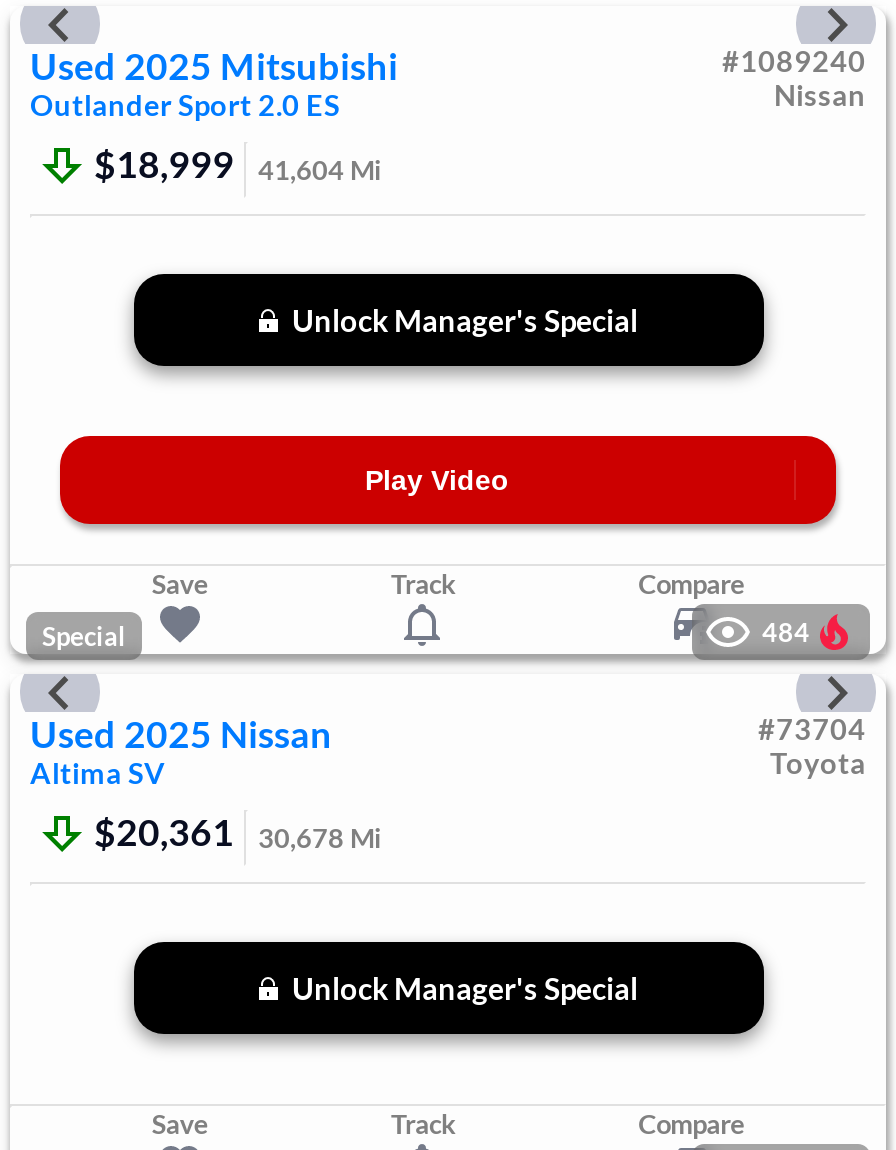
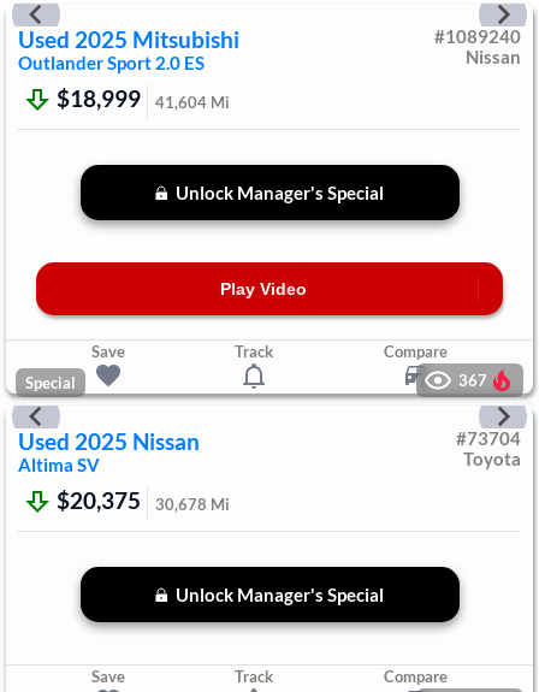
- 484
+ 367

- $20,361 30,678 Mi
+ $20,375 30,678 Mi
